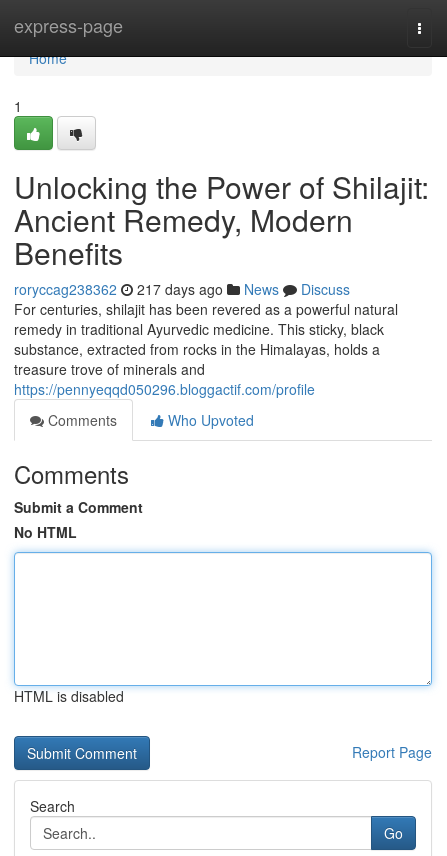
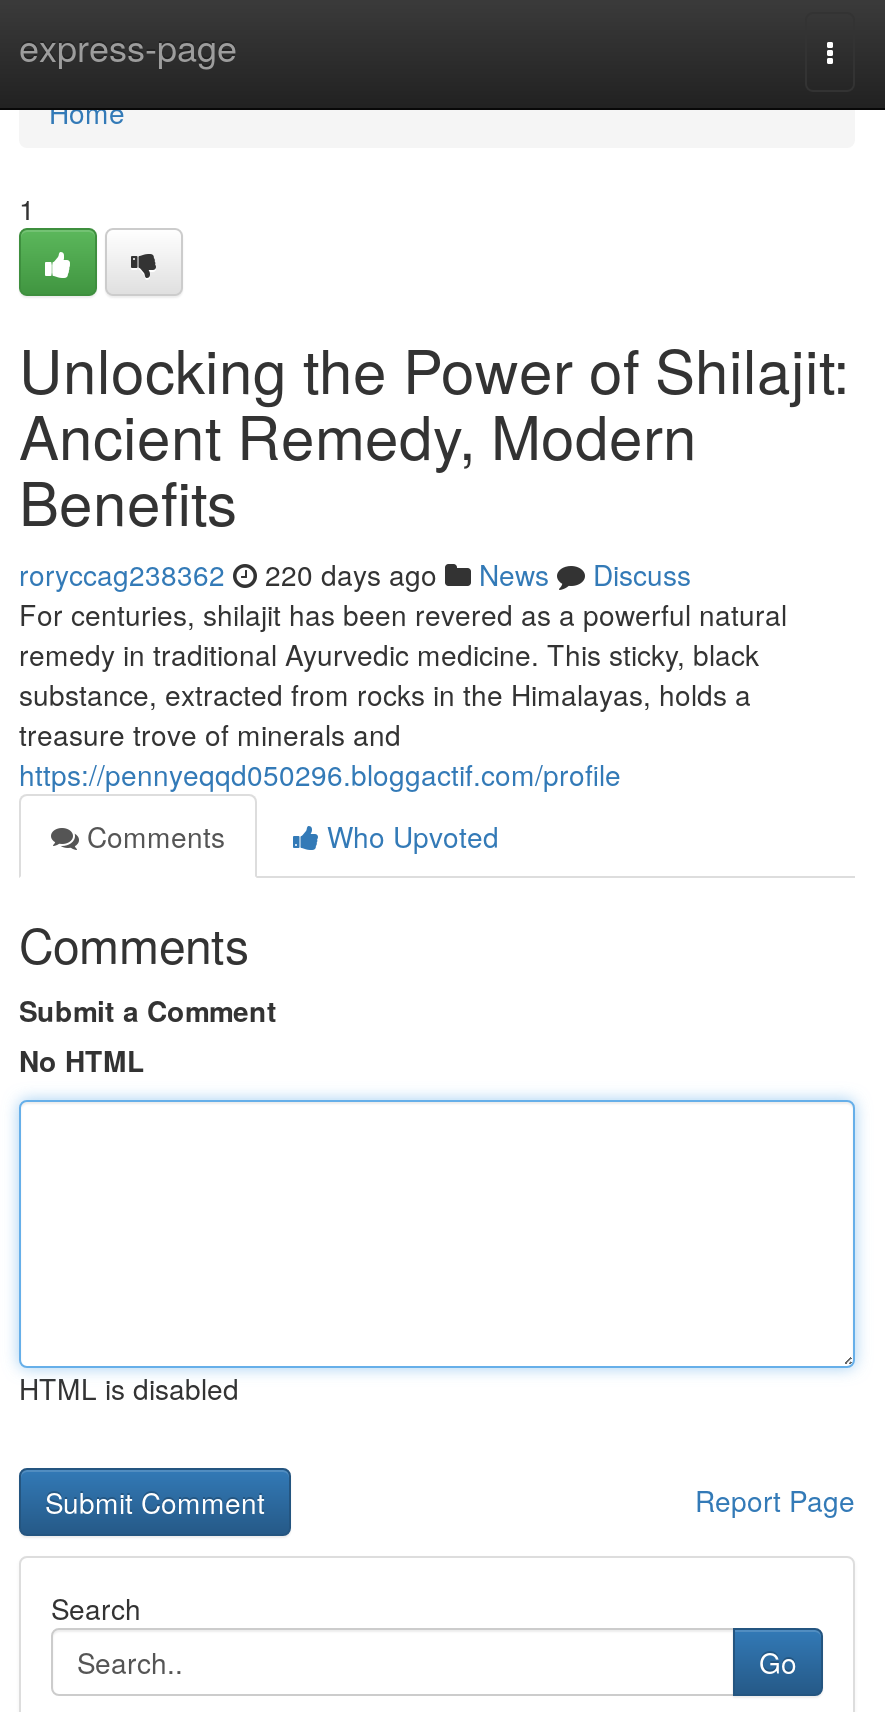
- roryccag238362 217 days ago News Discuss
+ roryccag238362 220 days ago News Discuss
